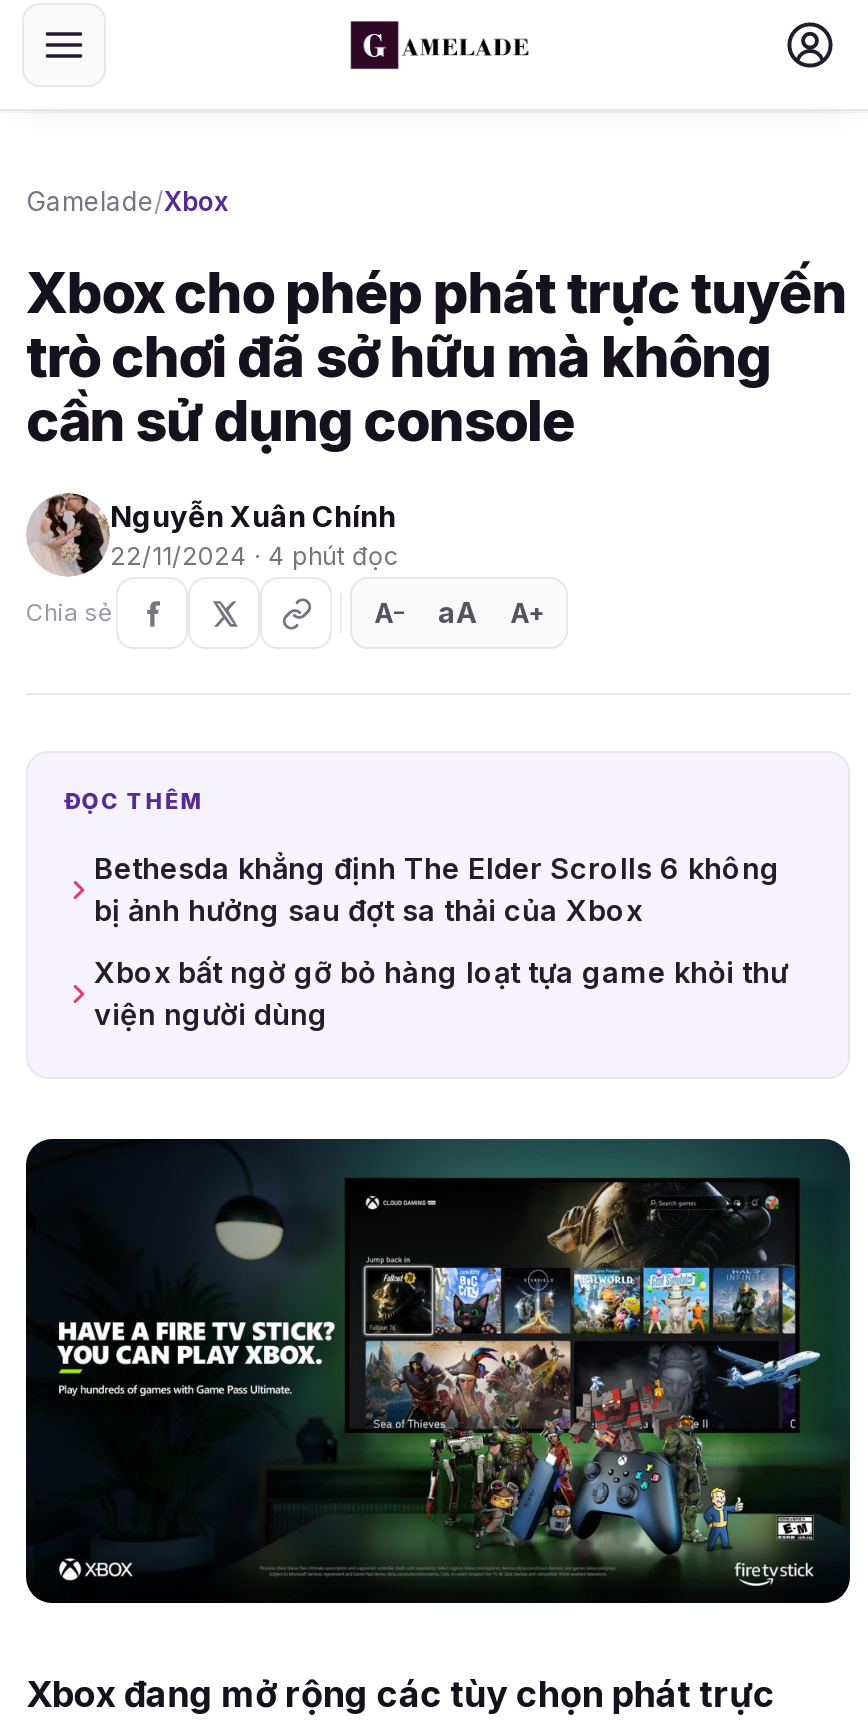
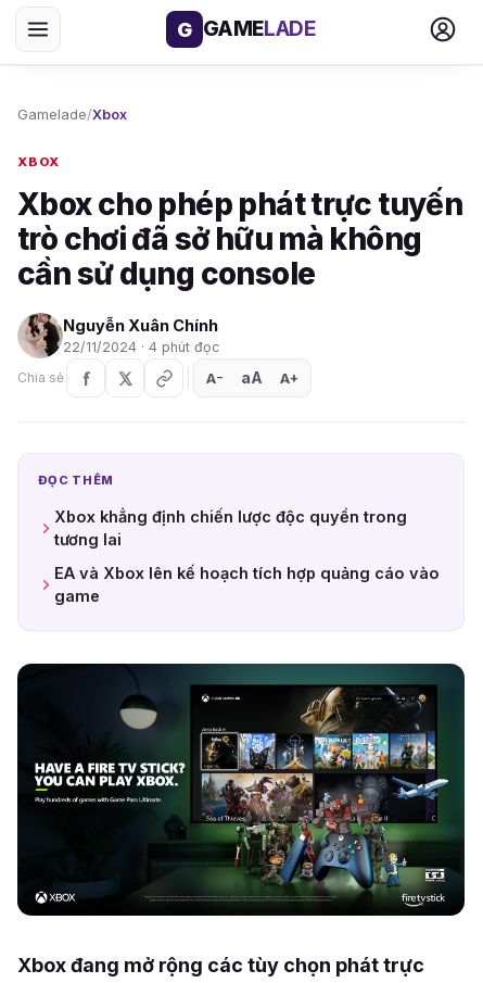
+ G GAMELADE

+ XBOX

- Bethesda khẳng định The Elder Scrolls 6 không
- bị ảnh hưởng sau đợt sa thải của Xbox
+ Xbox khẳng định chiến lược độc quyền trong
+ tương lai

- Xbox bất ngờ gỡ bỏ hàng loạt tựa game khỏi thư
- viện người dùng
+ EA và Xbox lên kế hoạch tích hợp quảng cáo vào
+ game
